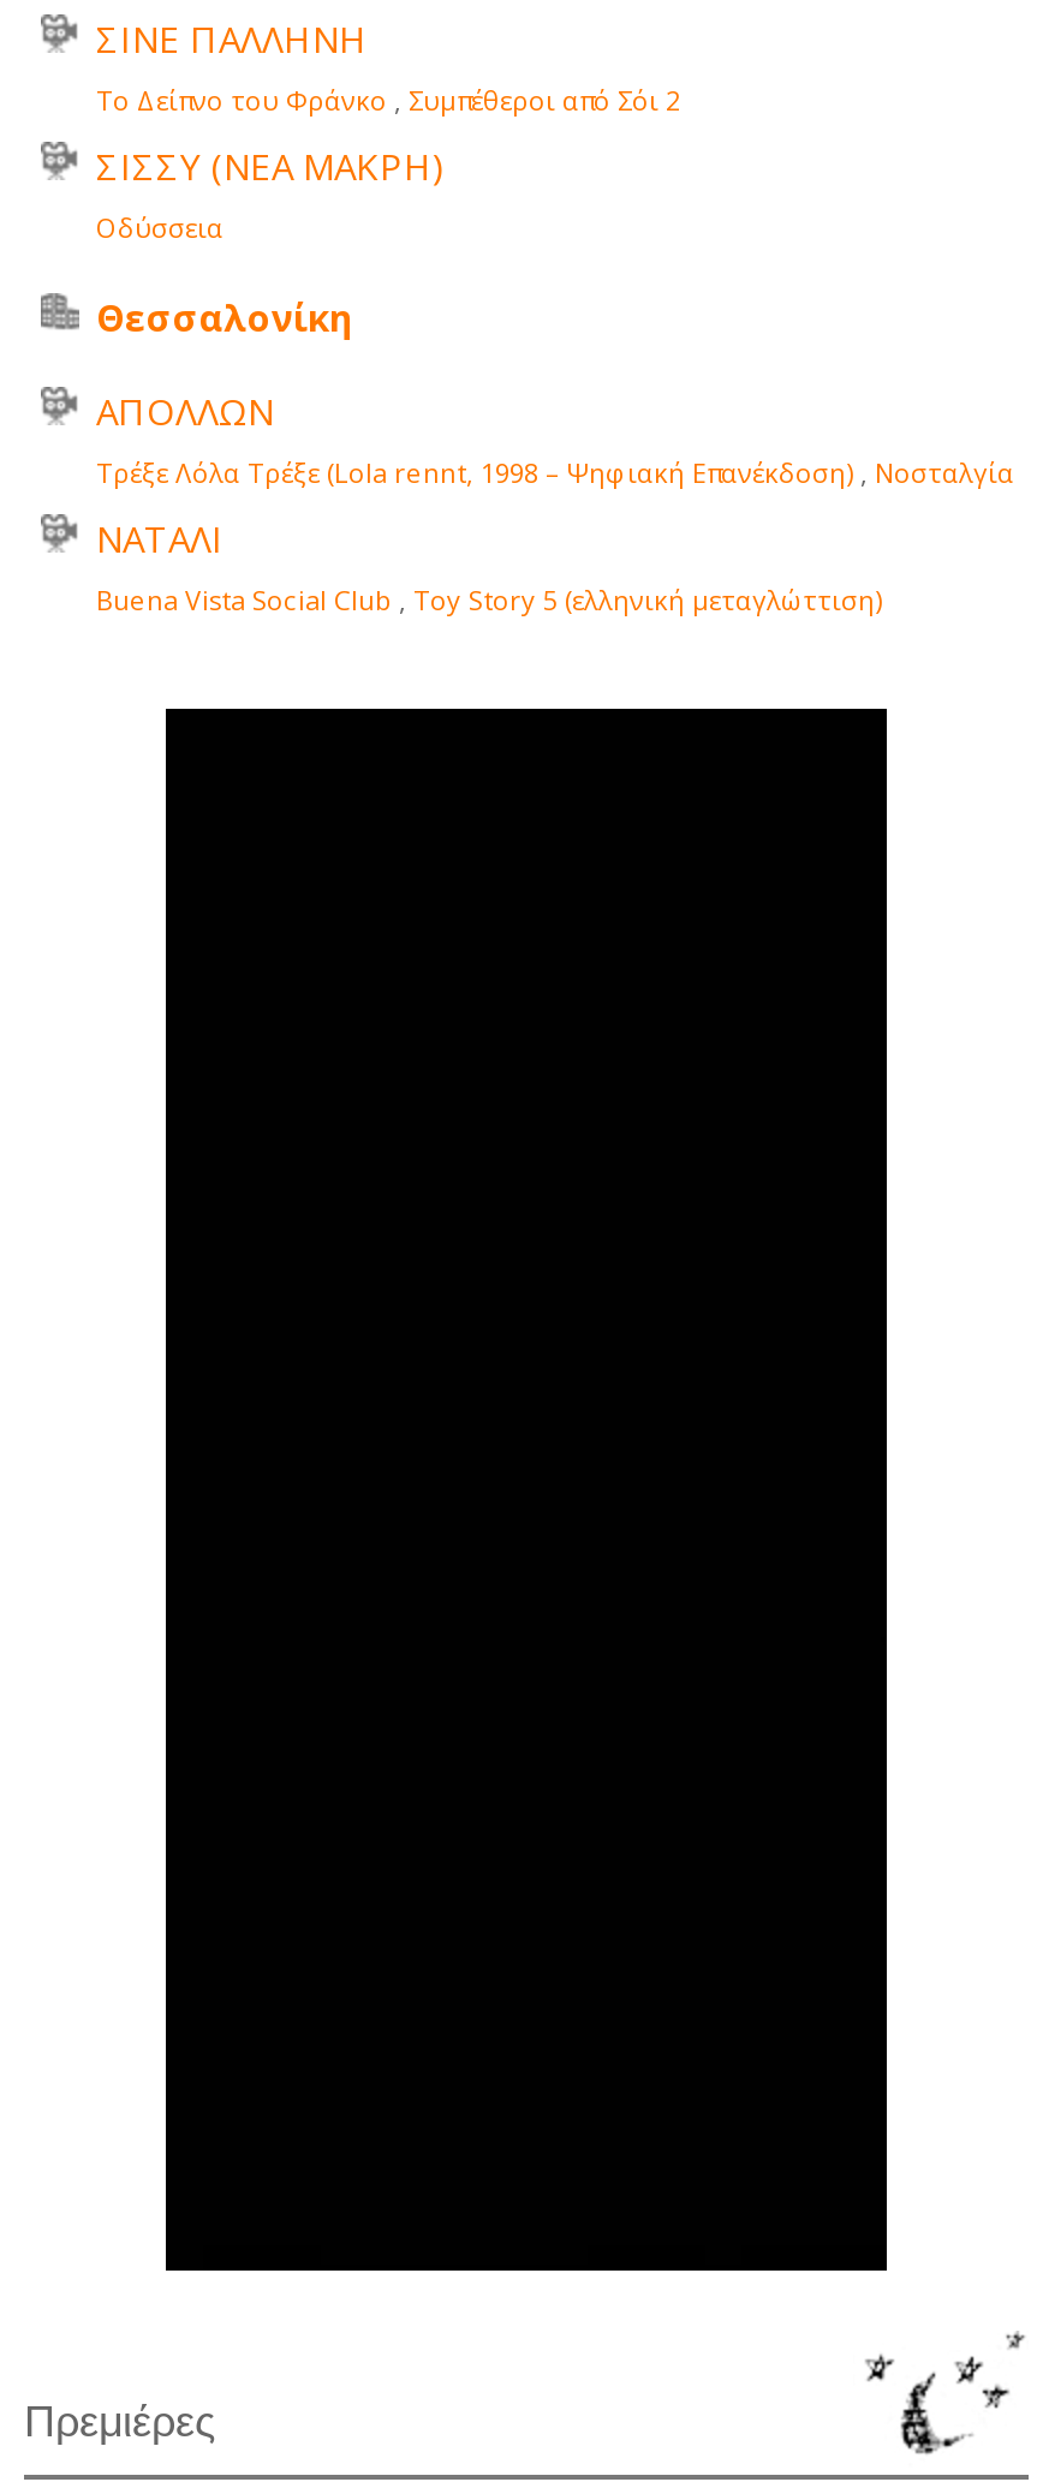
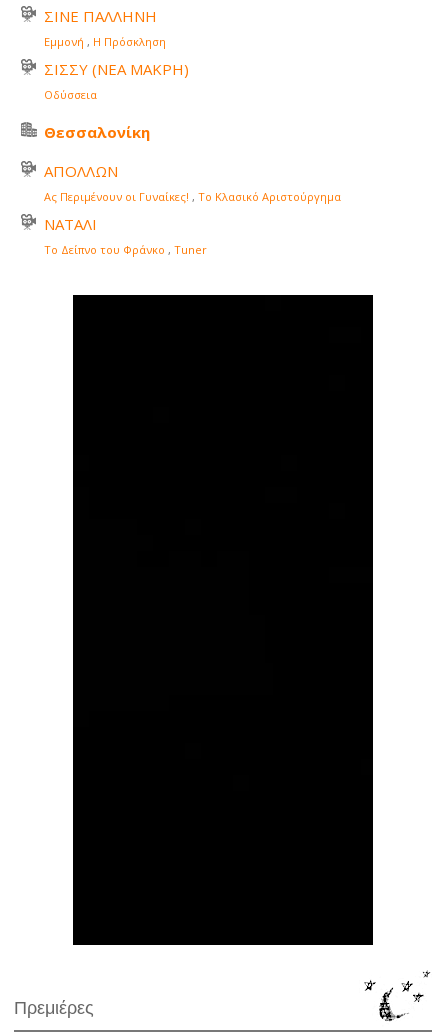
- Το Δείπνο του Φράνκο, Συμπέθεροι από Σόι 2
+ Εμμονή, Η Πρόσκληση

- Τρέξε Λόλα Τρέξε (Lola rennt, 1998 – Ψηφιακή Επανέκδοση), Νοσταλγία
+ Ας Περιμένουν οι Γυναίκες!, Το Κλασικό Αριστούργημα

- Buena Vista Social Club, Toy Story 5 (ελληνική μεταγλώττιση)
+ Το Δείπνο του Φράνκο, Tuner
